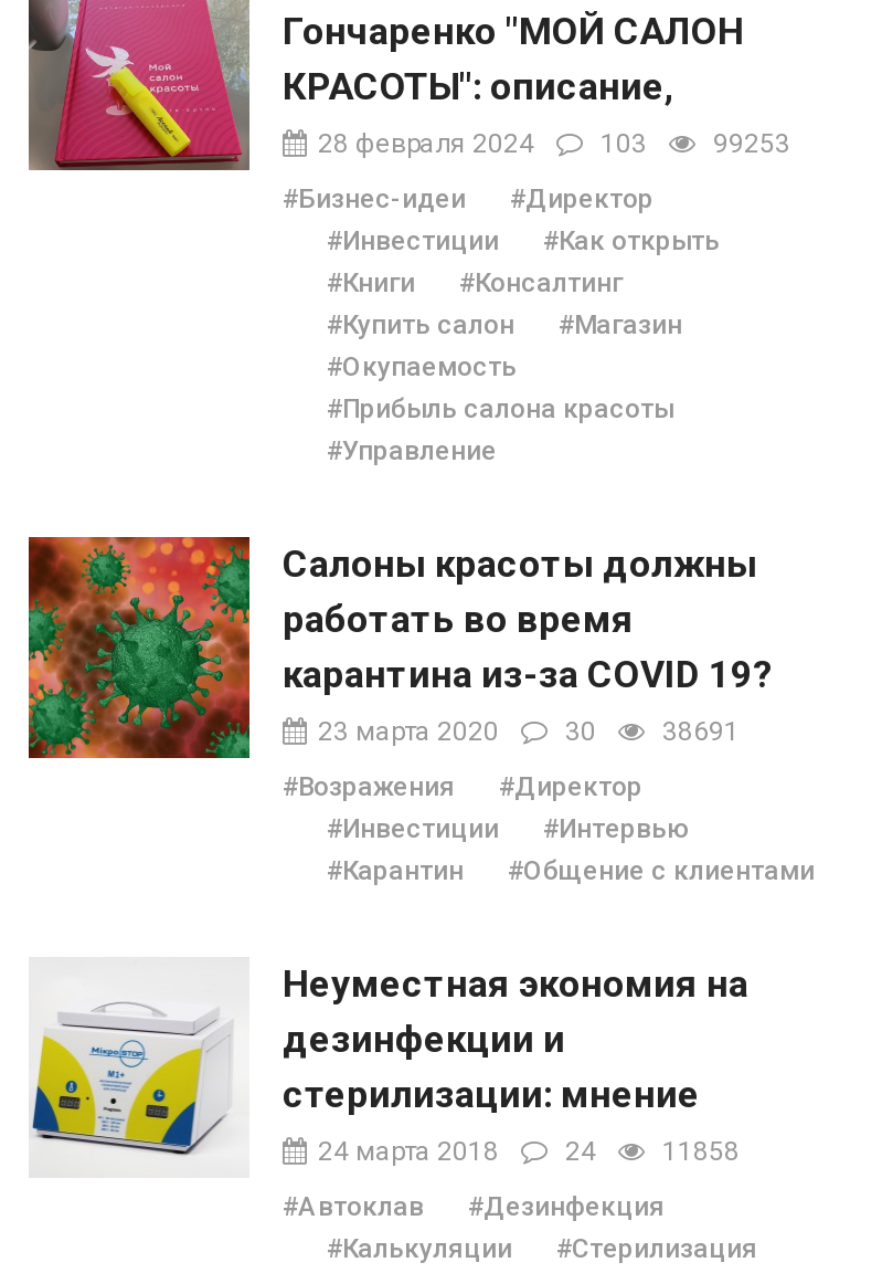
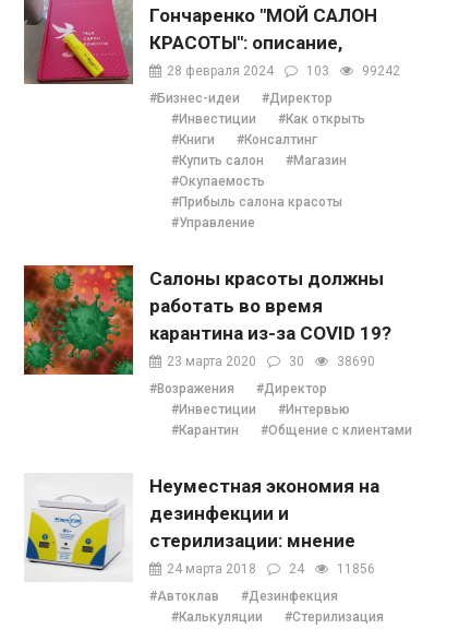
- 99253
+ 99242

- 38691
+ 38690

- 11858
+ 11856
